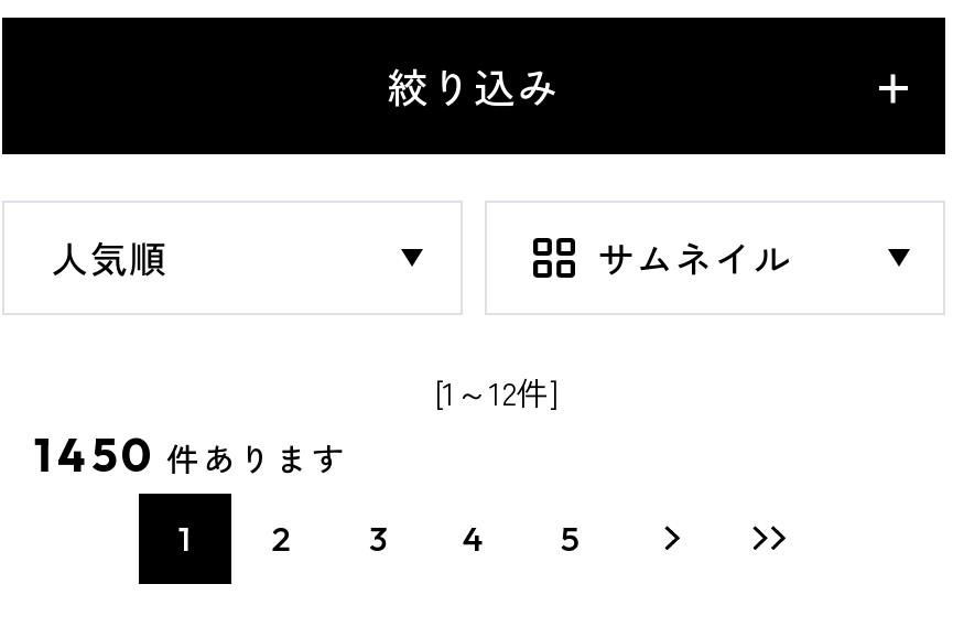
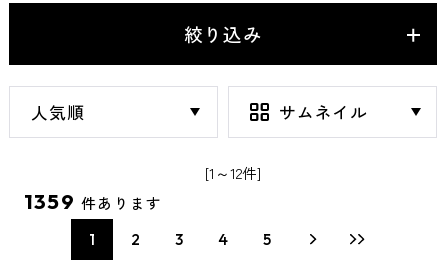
- 1450 件あります
+ 1359 件あります
